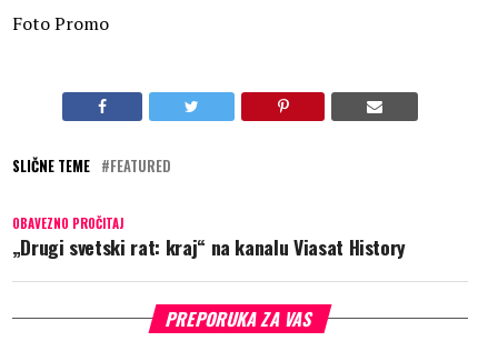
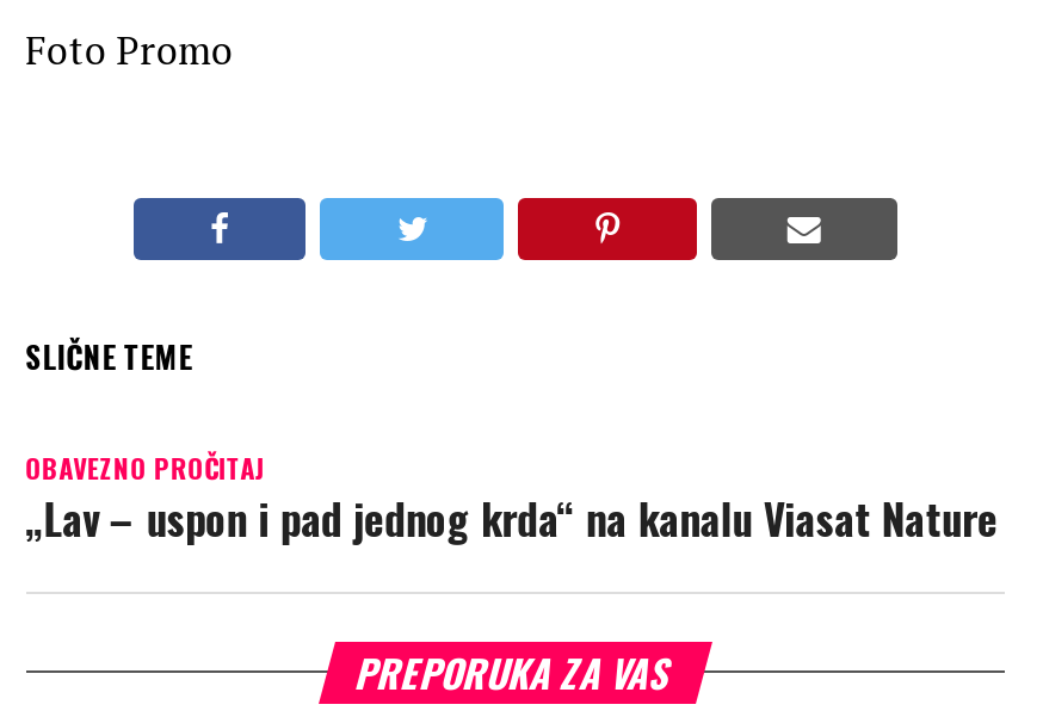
- FEATURED

- „Drugi svetski rat: kraj“ na kanalu Viasat History
+ „Lav – uspon i pad jednog krda“ na kanalu Viasat Nature
